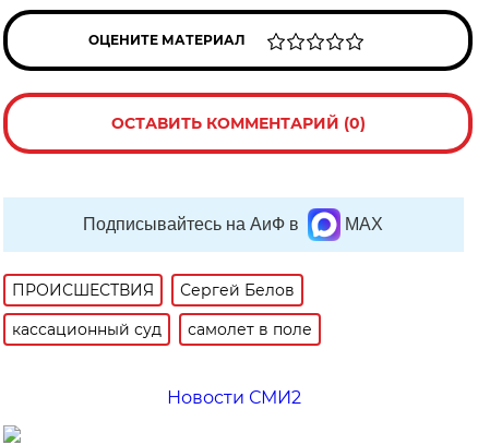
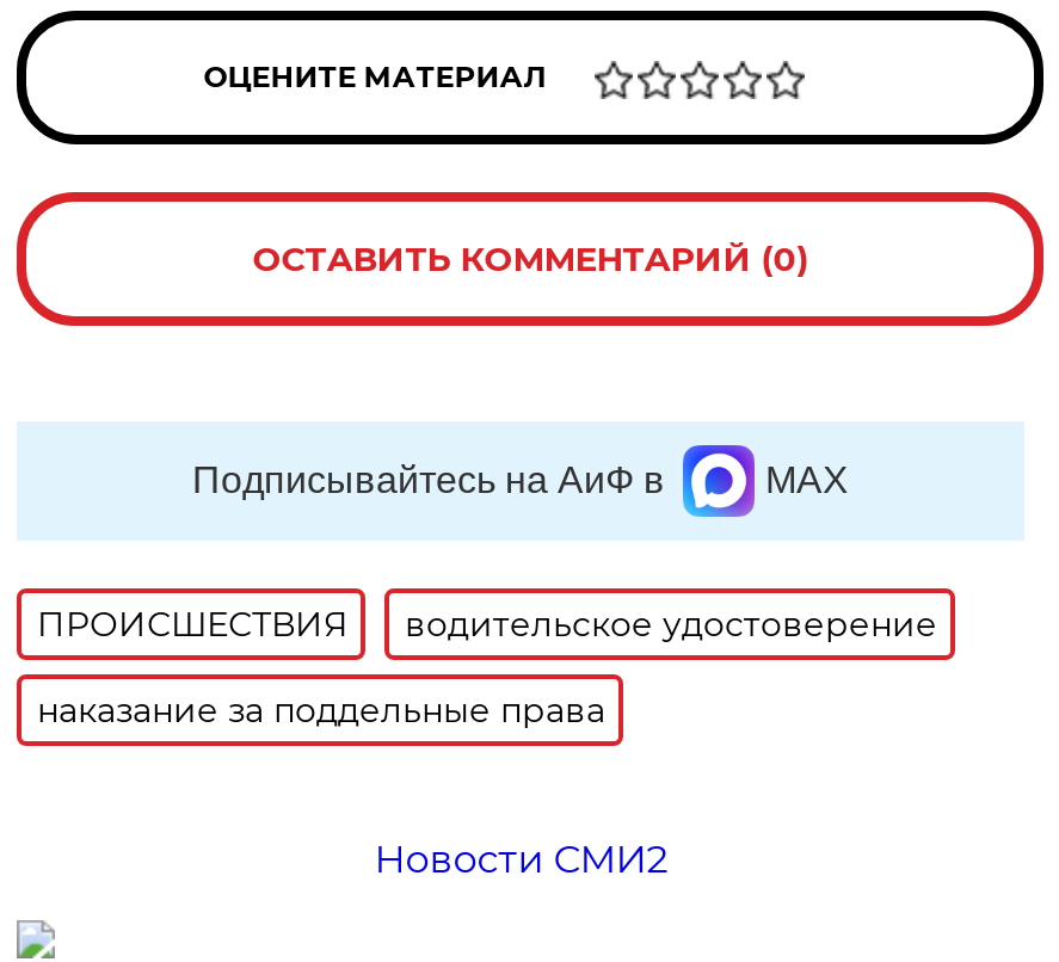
- Сергей Белов
+ водительское удостоверение

- кассационный суд
- самолет в поле
+ наказание за поддельные права
